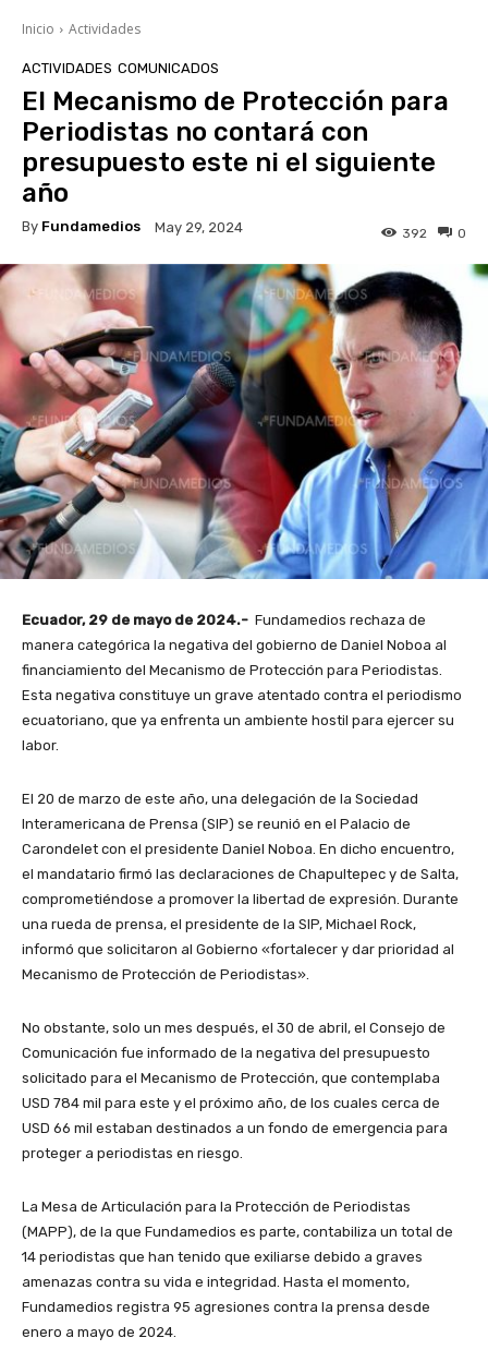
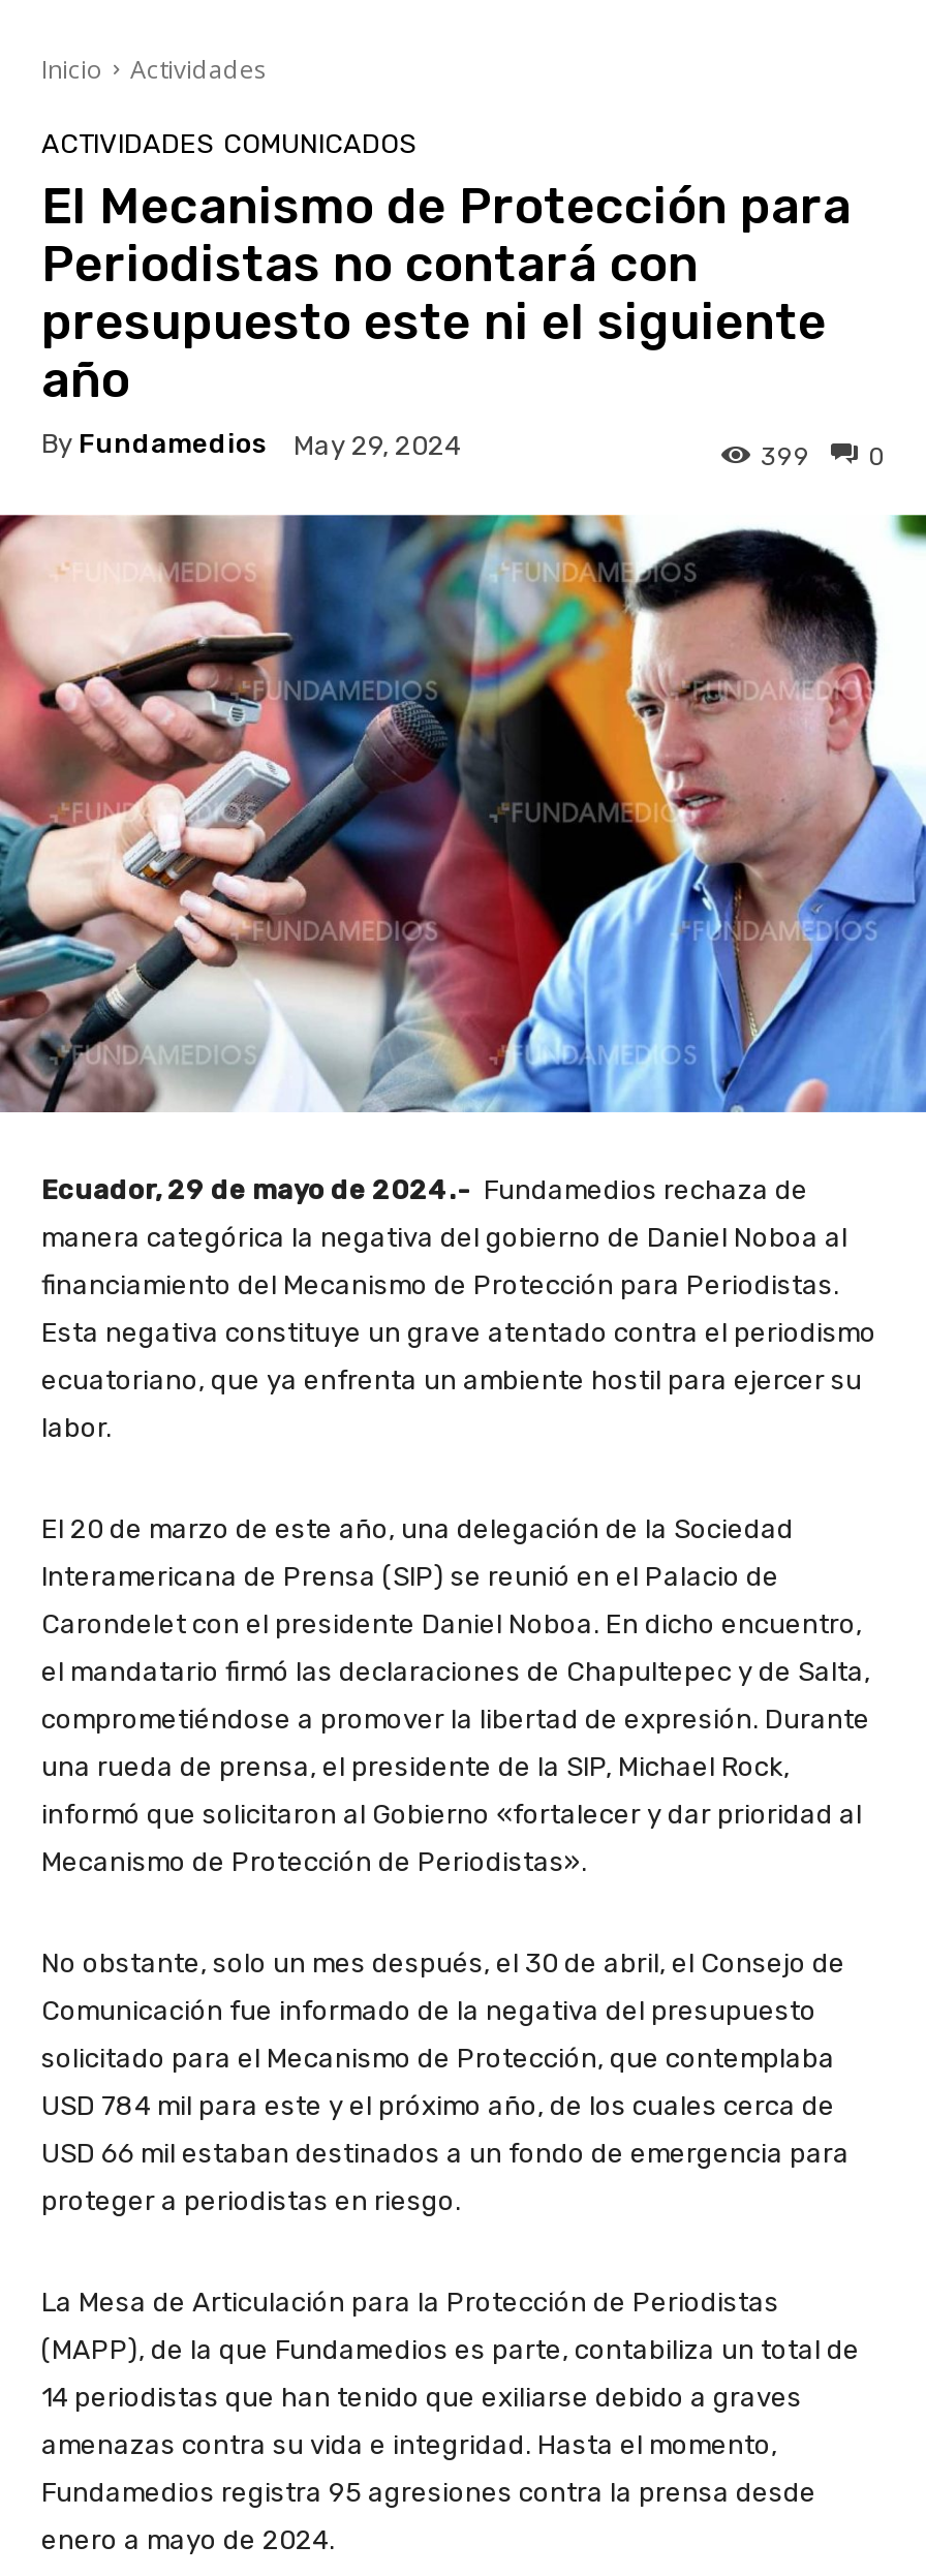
- 392 0
+ 399 0
